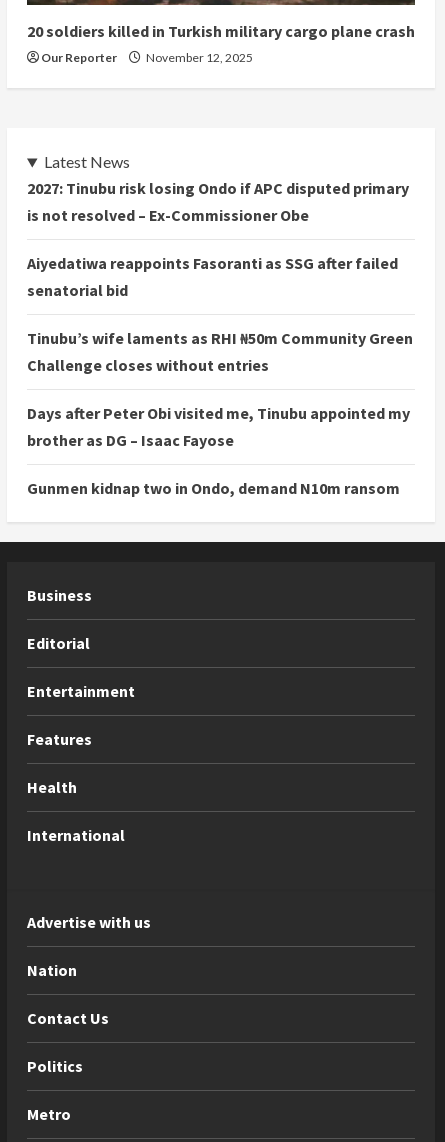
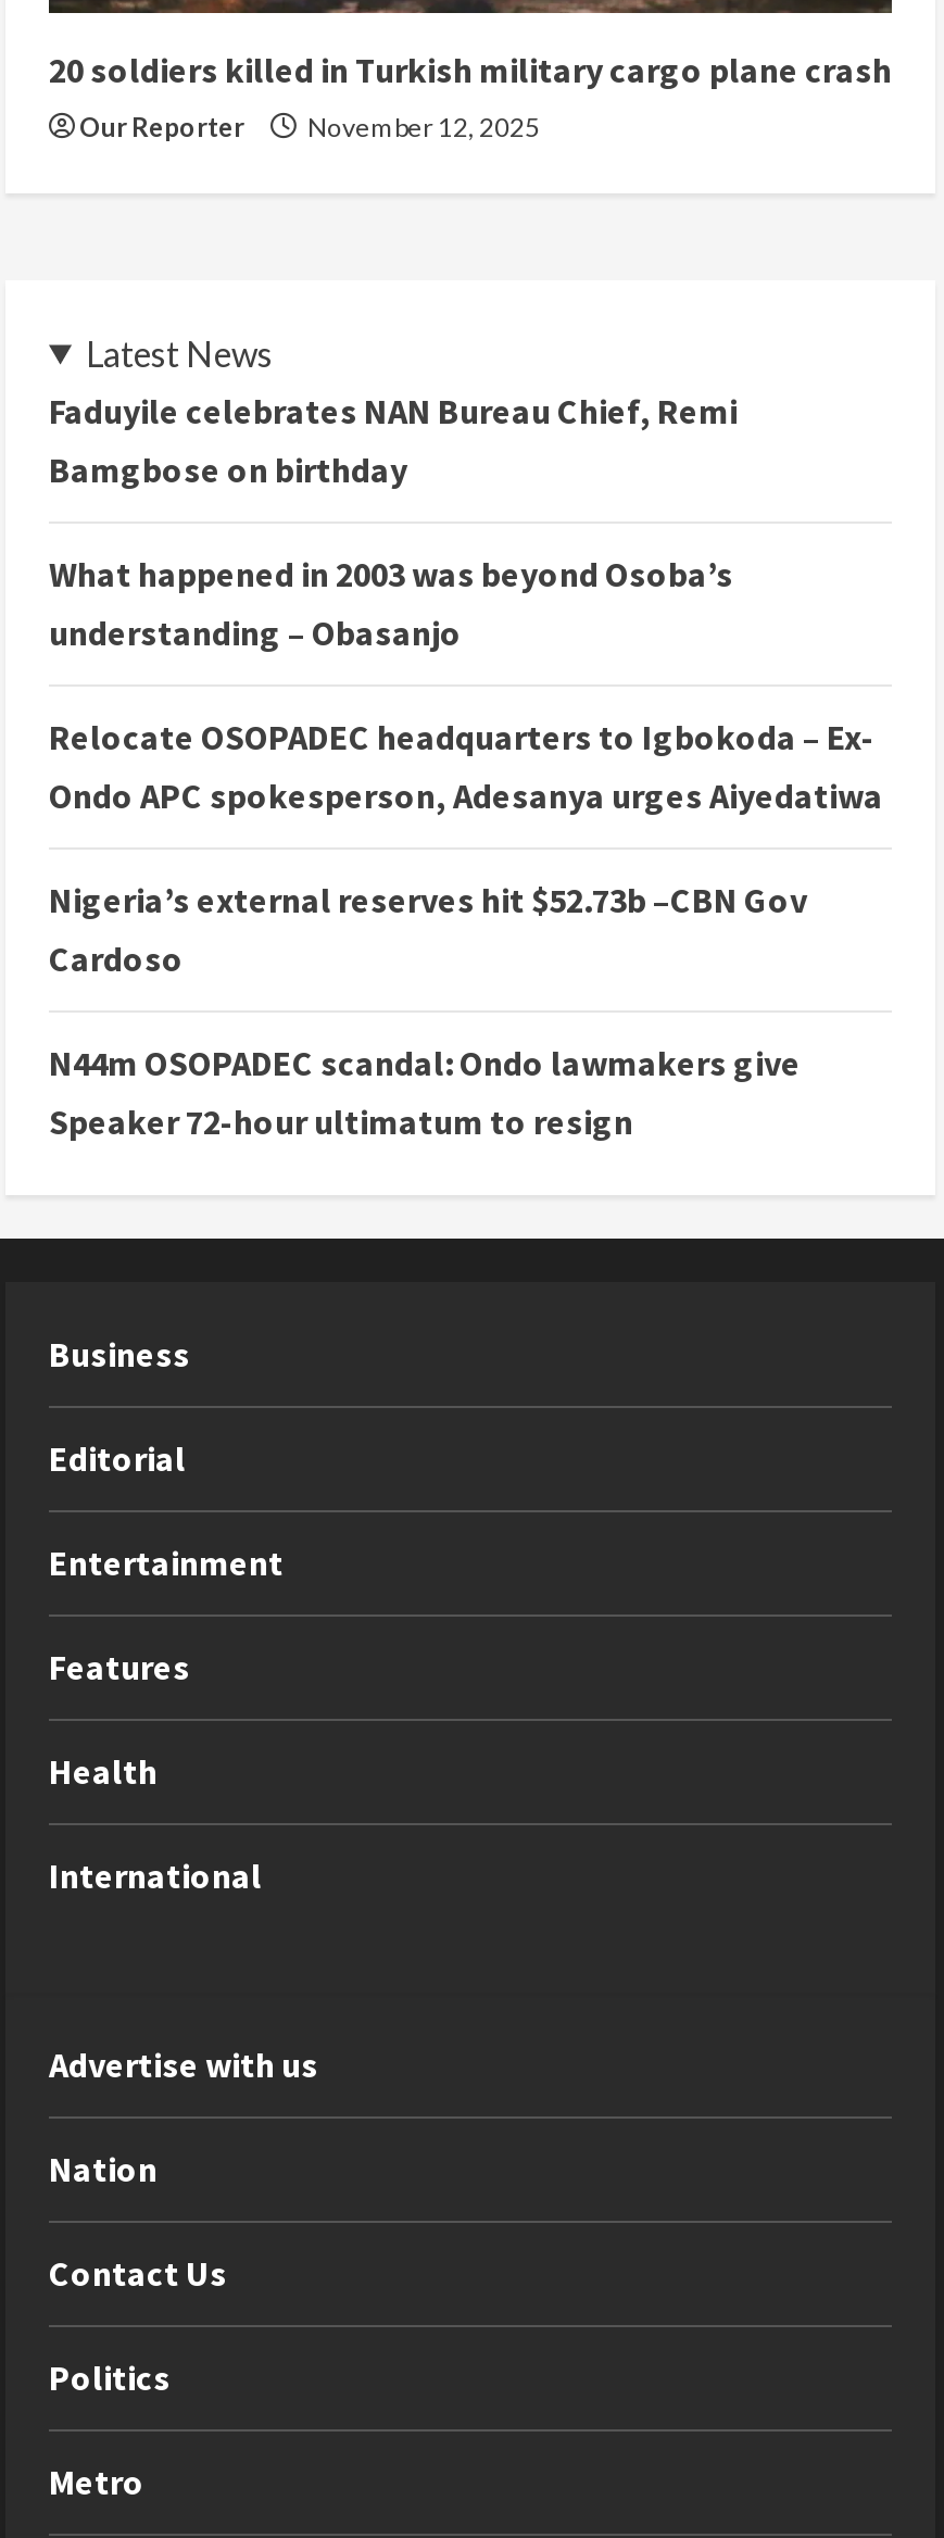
- 2027: Tinubu risk losing Ondo if APC disputed primary
- is not resolved – Ex-Commissioner Obe
+ Faduyile celebrates NAN Bureau Chief, Remi
+ Bamgbose on birthday

- Aiyedatiwa reappoints Fasoranti as SSG after failed
- senatorial bid
+ What happened in 2003 was beyond Osoba’s
+ understanding – Obasanjo

- Tinubu’s wife laments as RHI ₦50m Community Green
- Challenge closes without entries
+ Relocate OSOPADEC headquarters to Igbokoda – Ex-
+ Ondo APC spokesperson, Adesanya urges Aiyedatiwa

- Days after Peter Obi visited me, Tinubu appointed my
- brother as DG – Isaac Fayose
+ Nigeria’s external reserves hit $52.73b –CBN Gov
+ Cardoso

- Gunmen kidnap two in Ondo, demand N10m ransom
+ N44m OSOPADEC scandal: Ondo lawmakers give
+ Speaker 72-hour ultimatum to resign
